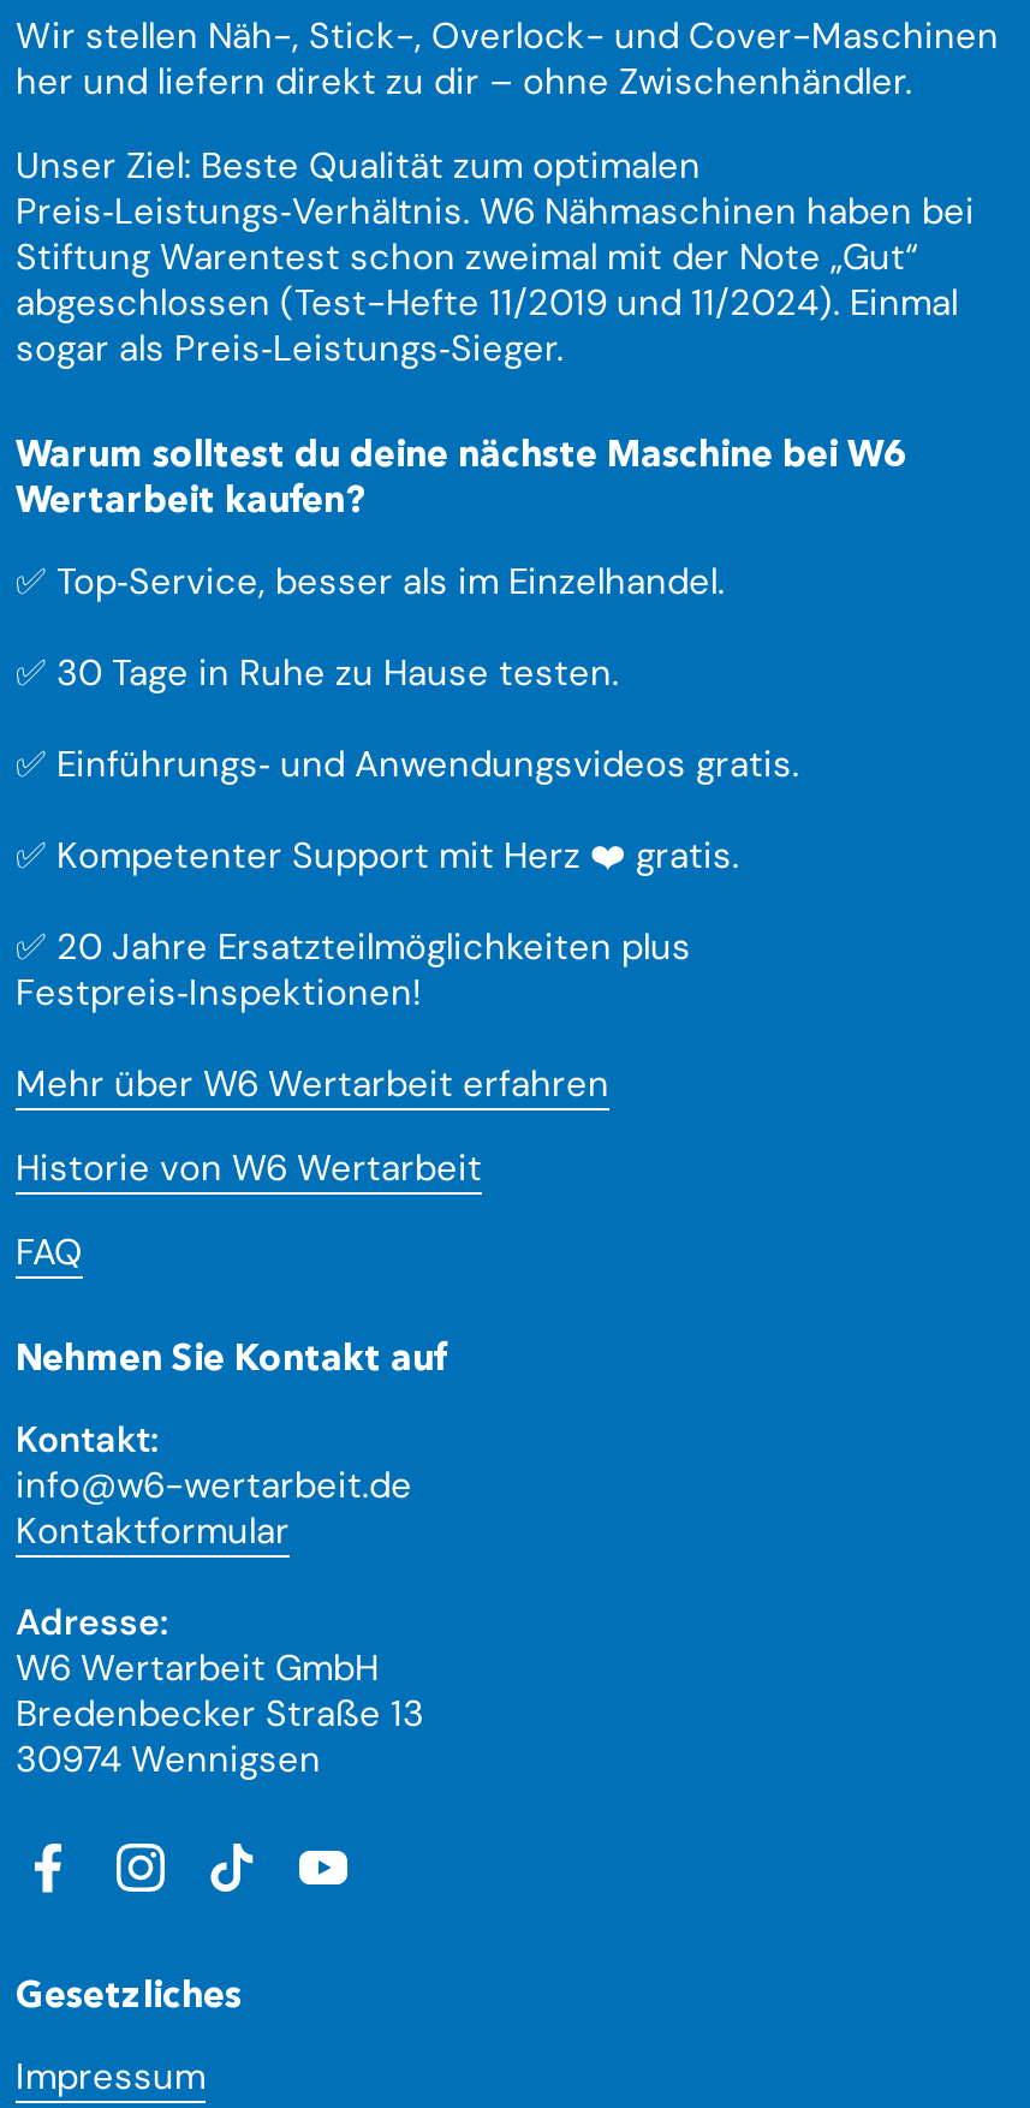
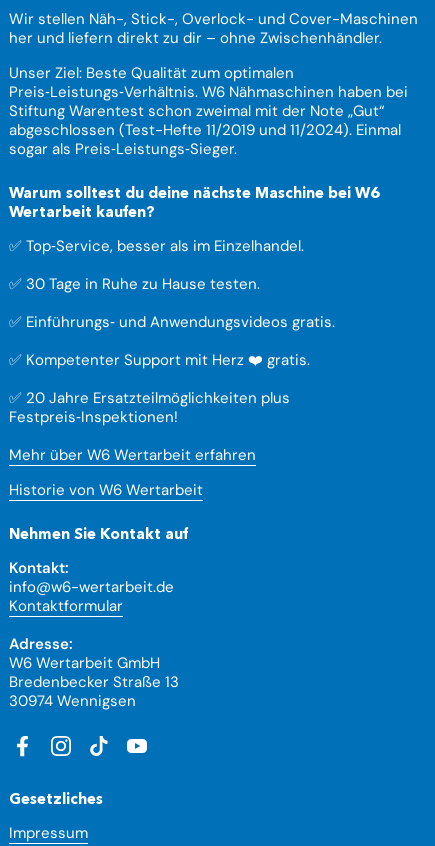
- FAQ
